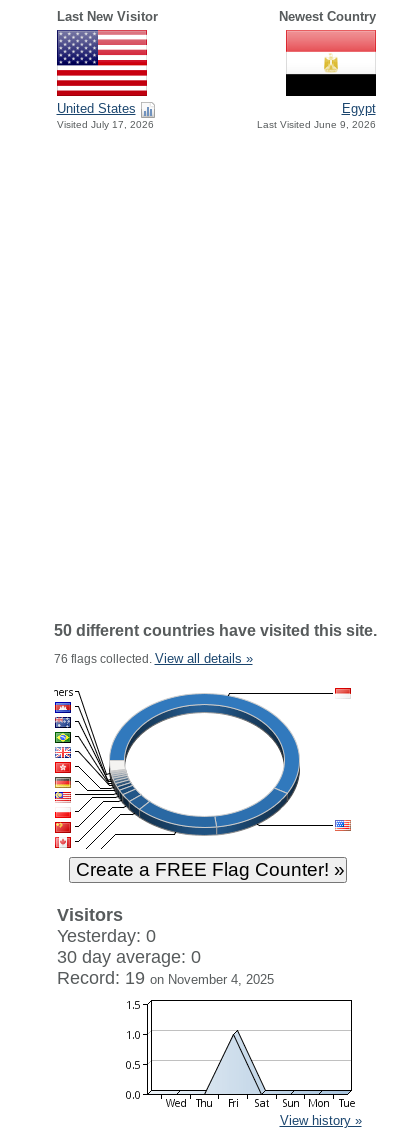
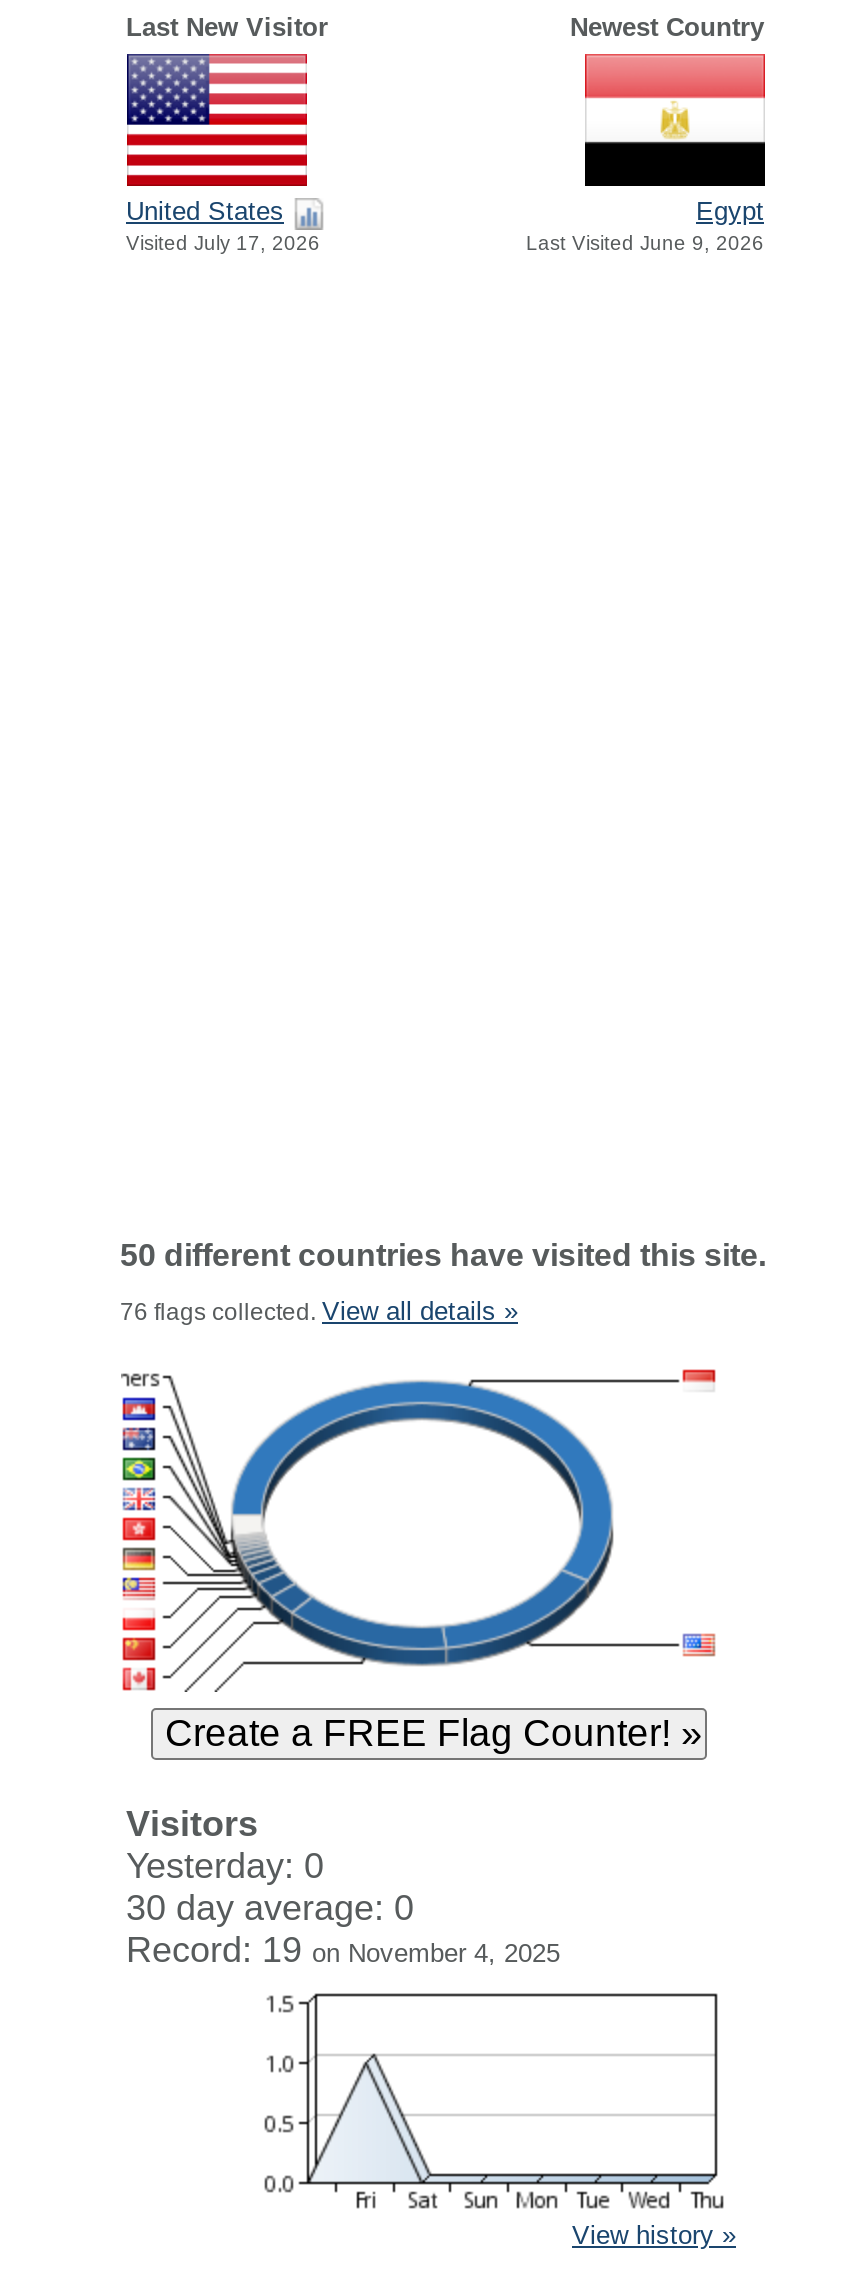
- [image]
+ [image]
